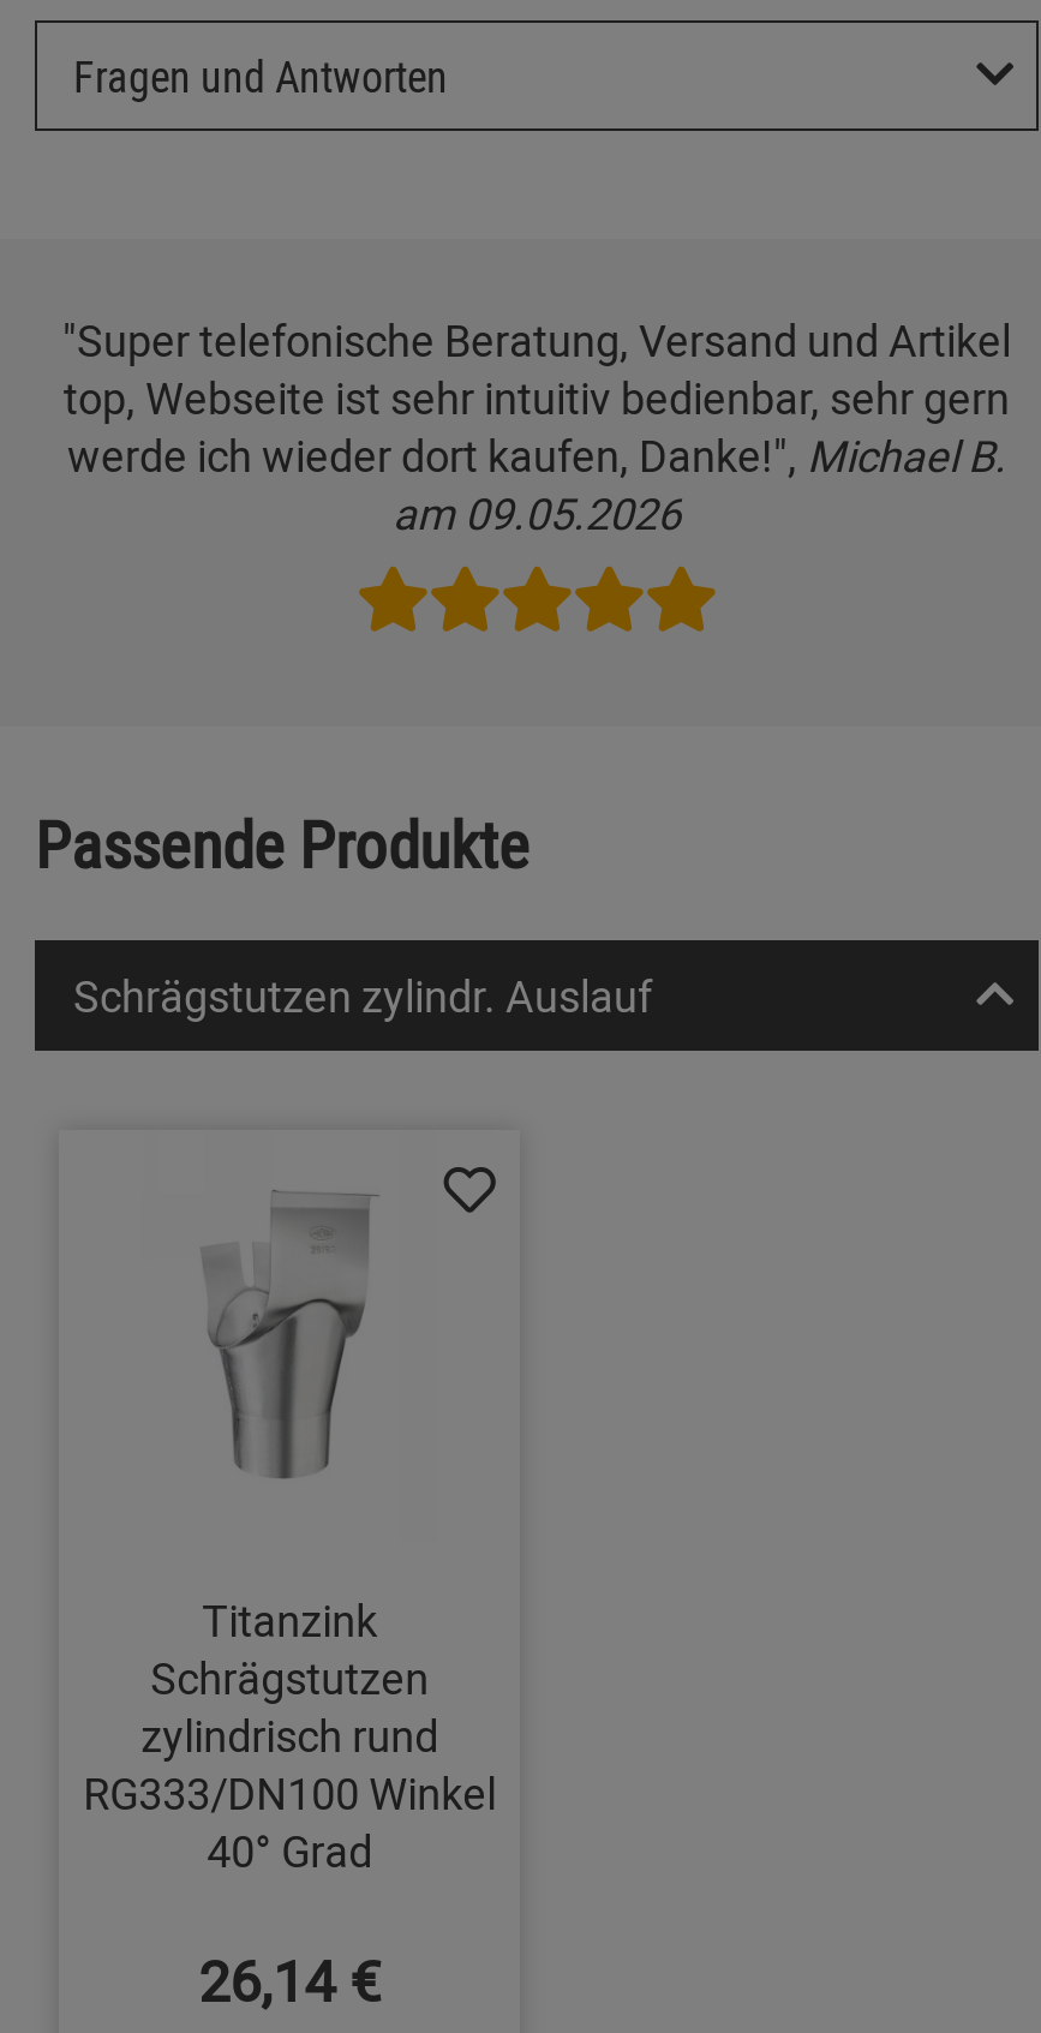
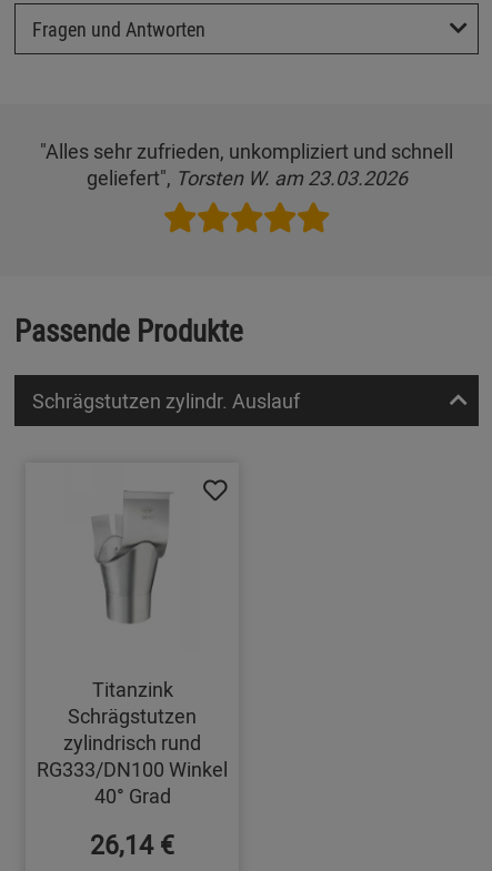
- "Super telefonische Beratung, Versand und Artikel
- top, Webseite ist sehr intuitiv bedienbar, sehr gern
- werde ich wieder dort kaufen, Danke!", Michael B.
- am 09.05.2026
+ "Alles sehr zufrieden, unkompliziert und schnell
+ geliefert", Torsten W. am 23.03.2026
